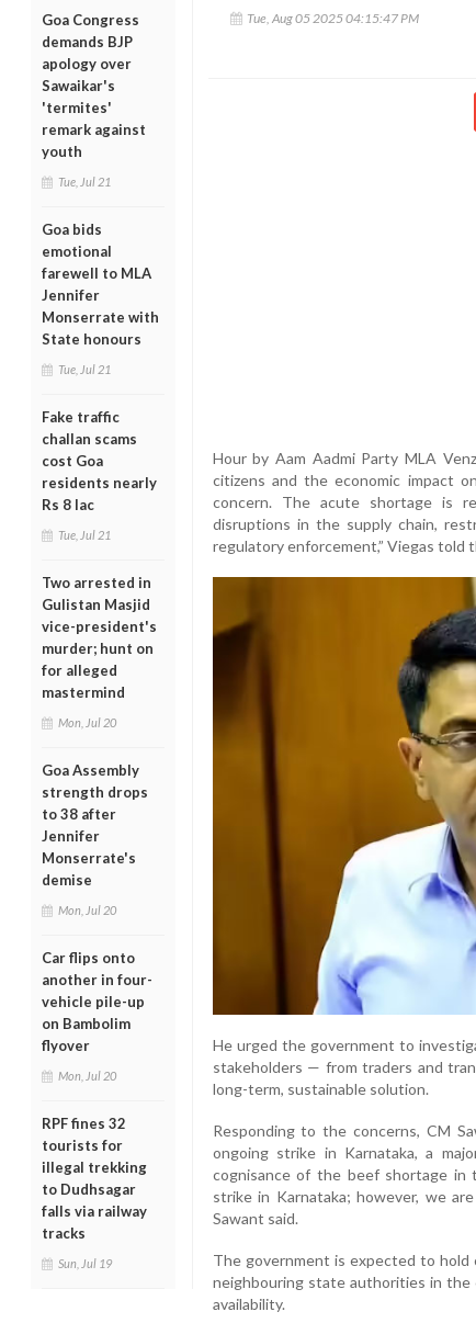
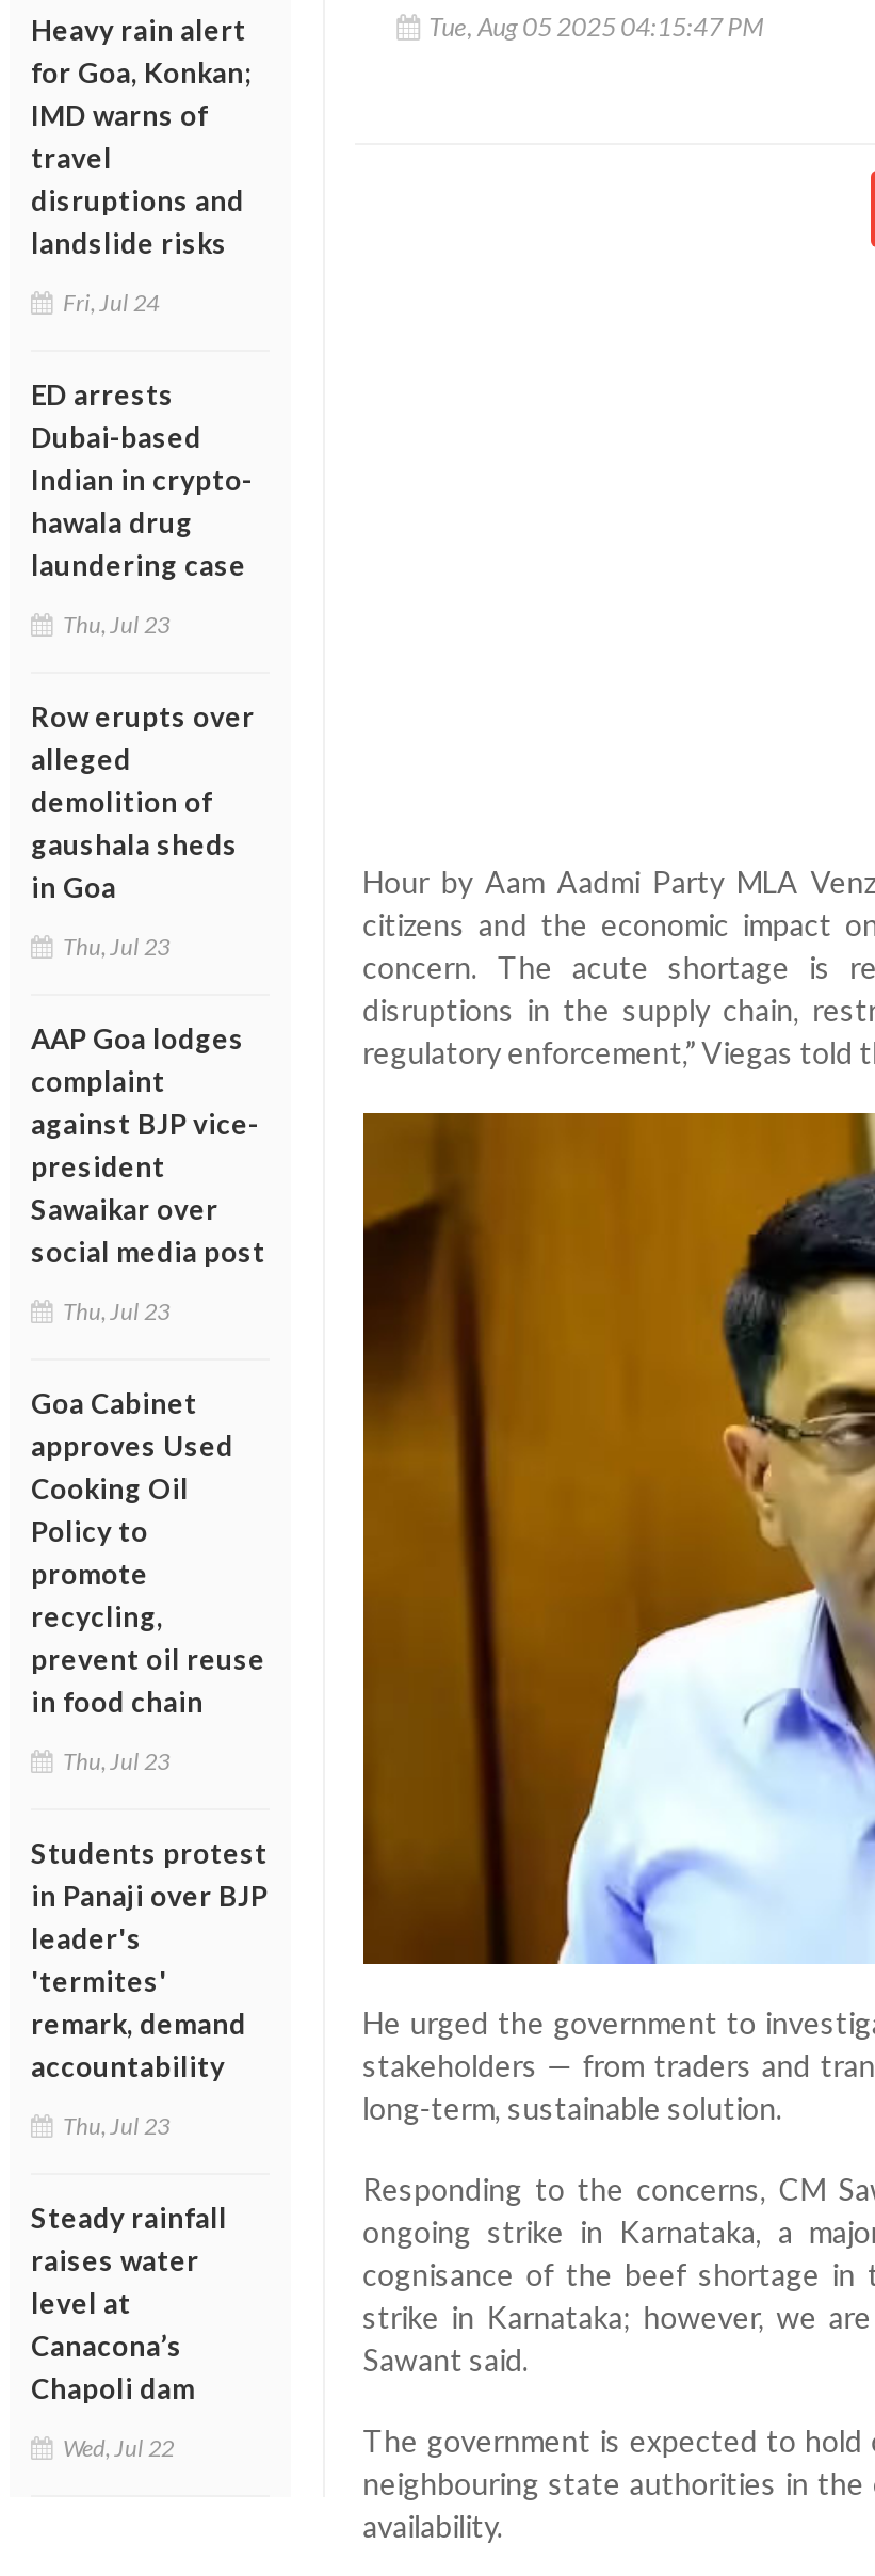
- Goa Congress
- demands BJP
- apology over
- Sawaikar's
+ Heavy rain alert
+ for Goa, Konkan;
+ IMD warns of
+ travel
+ disruptions and
+ landslide risks
+ Fri, Jul 24
+ ED arrests
+ Dubai-based
+ Indian in crypto-
+ hawala drug
+ laundering case
+ Thu, Jul 23
+ Row erupts over
+ alleged
+ demolition of
+ gaushala sheds
+ in Goa
+ Thu, Jul 23
+ AAP Goa lodges
+ complaint
+ against BJP vice-
+ president
+ Sawaikar over
+ social media post
+ Thu, Jul 23
+ Goa Cabinet
+ approves Used
+ Cooking Oil
+ Policy to
+ promote
+ recycling,
+ prevent oil reuse
+ in food chain
+ Thu, Jul 23
+ Students protest
+ in Panaji over BJP
+ leader's

moved down: 'termites'

- remark against
- youth
- Tue, Jul 21
- Goa bids
- emotional
- farewell to MLA
- Jennifer
- Monserrate with
- State honours
- Tue, Jul 21
- Fake traffic
- challan scams
- cost Goa
- residents nearly
- Rs 8 lac
- Tue, Jul 21
- Two arrested in
- Gulistan Masjid
- vice-president's
- murder; hunt on
- for alleged
- mastermind
- Mon, Jul 20
- Goa Assembly
- strength drops
- to 38 after
- Jennifer
- Monserrate's
- demise
- Mon, Jul 20
- Car flips onto
- another in four-
- vehicle pile-up
- on Bambolim
- flyover
- Mon, Jul 20
- RPF fines 32
- tourists for
- illegal trekking
- to Dudhsagar
- falls via railway
- tracks
- Sun, Jul 19
+ remark, demand
+ accountability
+ Thu, Jul 23
+ Steady rainfall
+ raises water
+ level at
+ Canacona’s
+ Chapoli dam
+ Wed, Jul 22
